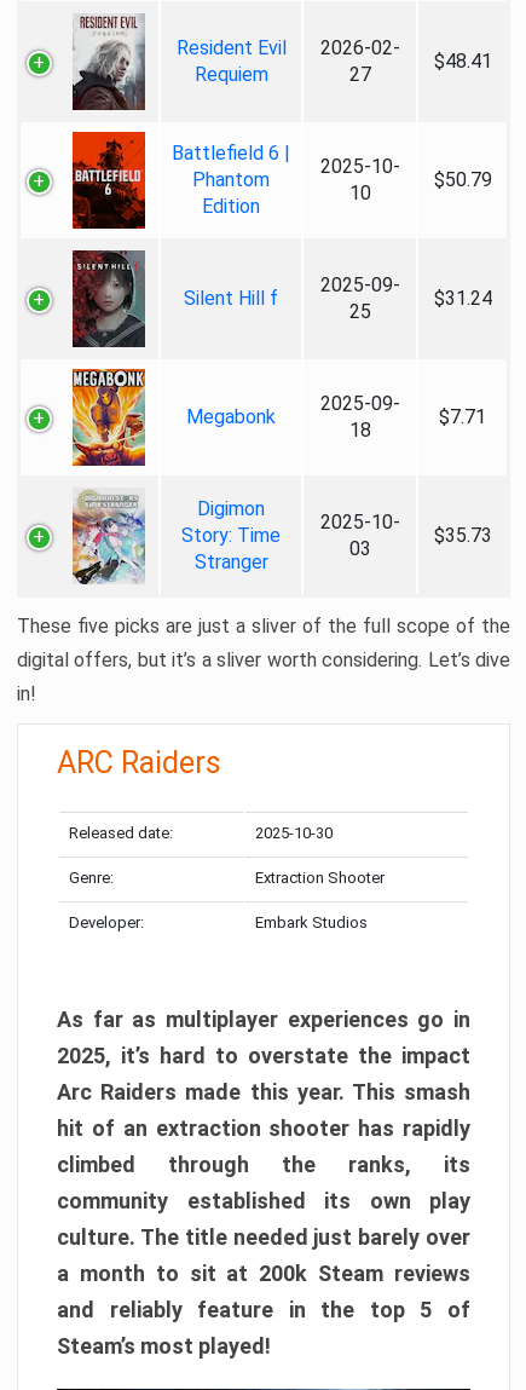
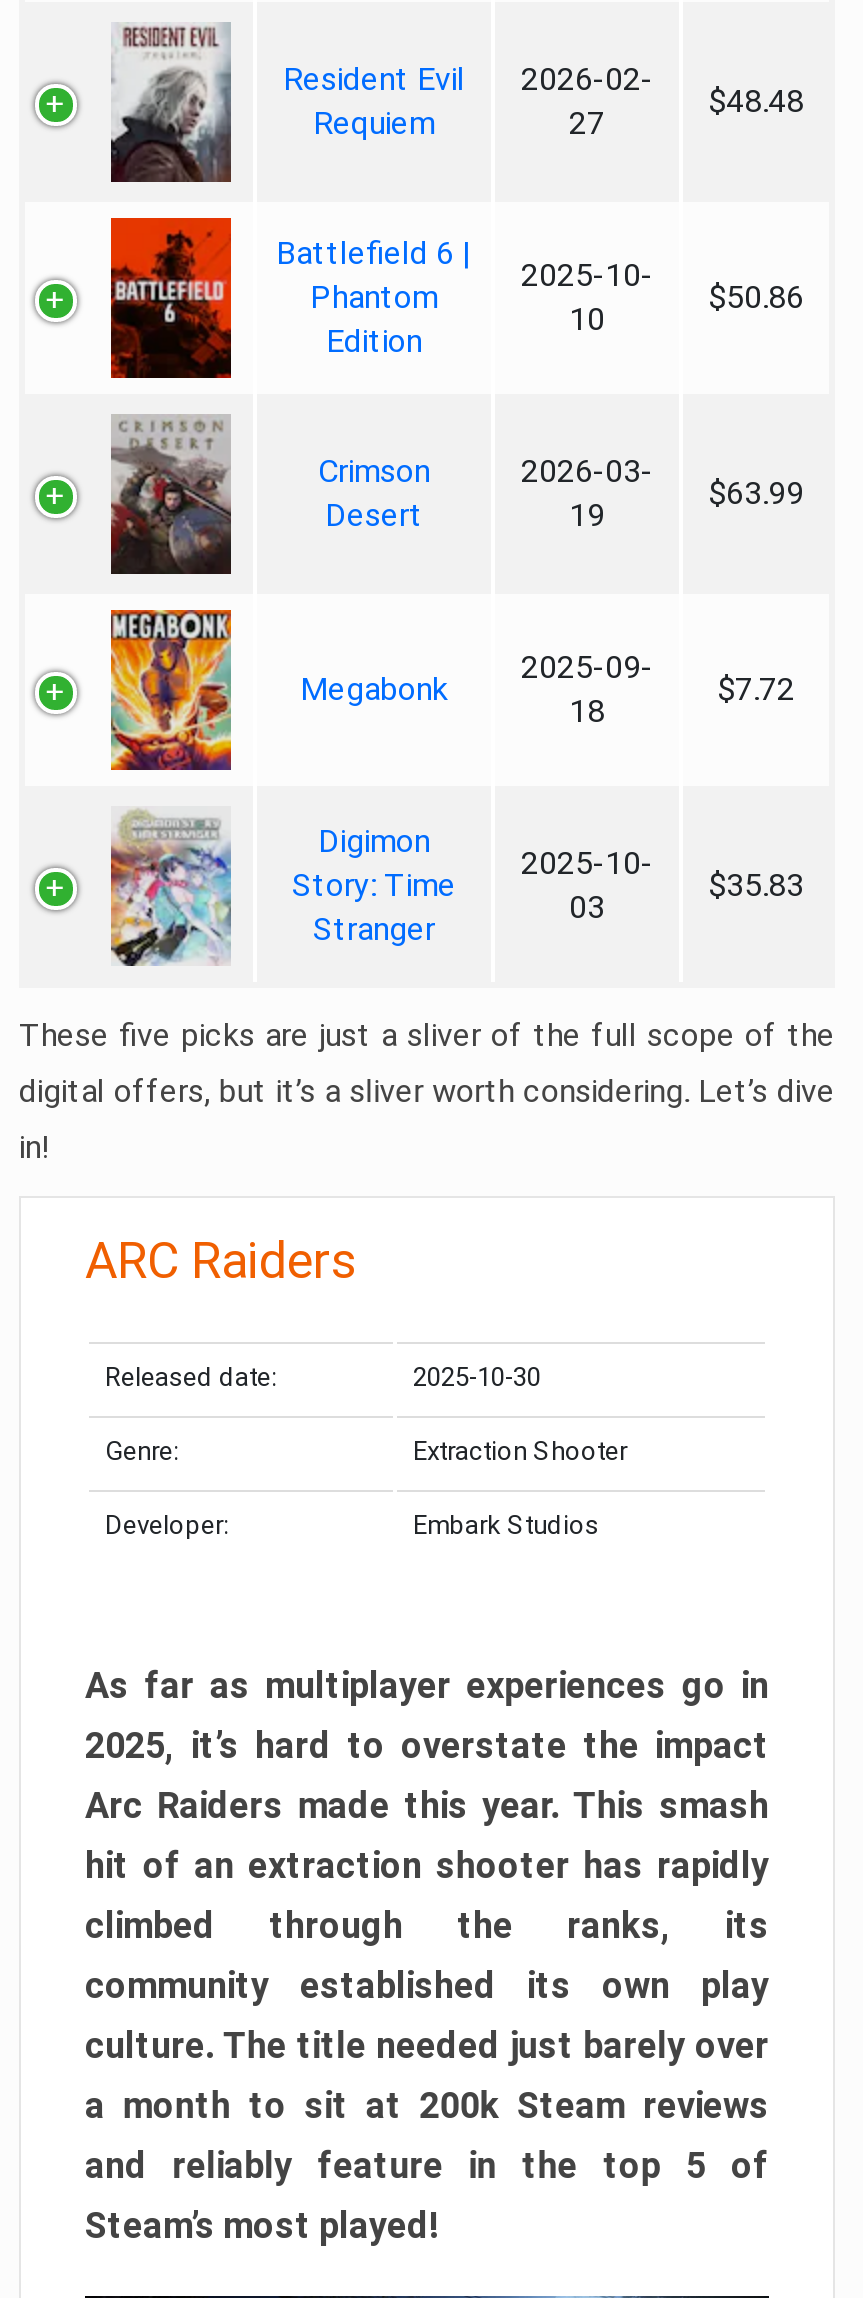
- $48.41
+ $48.48

- $50.79
+ $50.86

- [image]
+ [image]

- 2025-09-
- 25
+ 2026-03-
+ 19

- Silent Hill f
+ Crimson
+ Desert

- $31.24
+ $63.99

- $7.71
+ $7.72

- $35.73
+ $35.83
